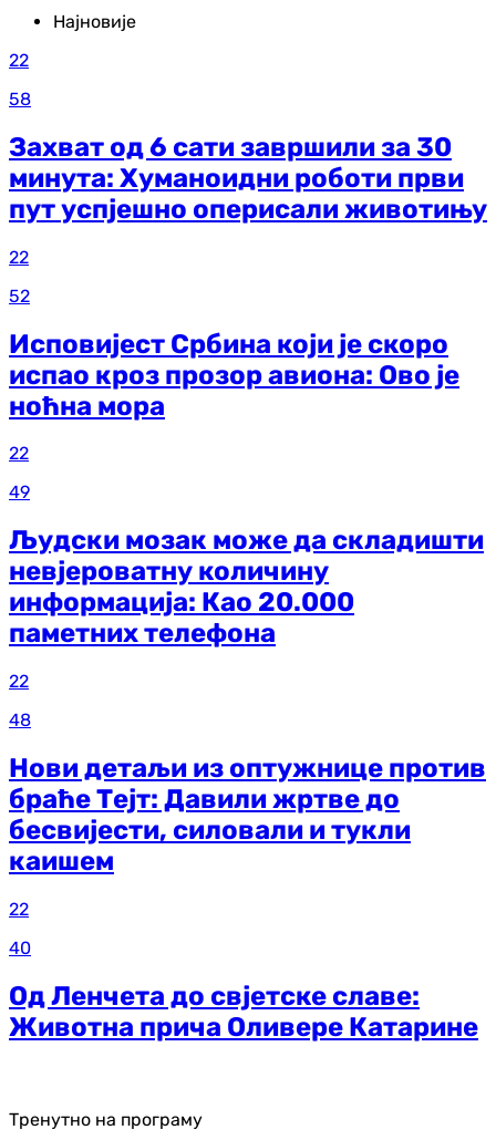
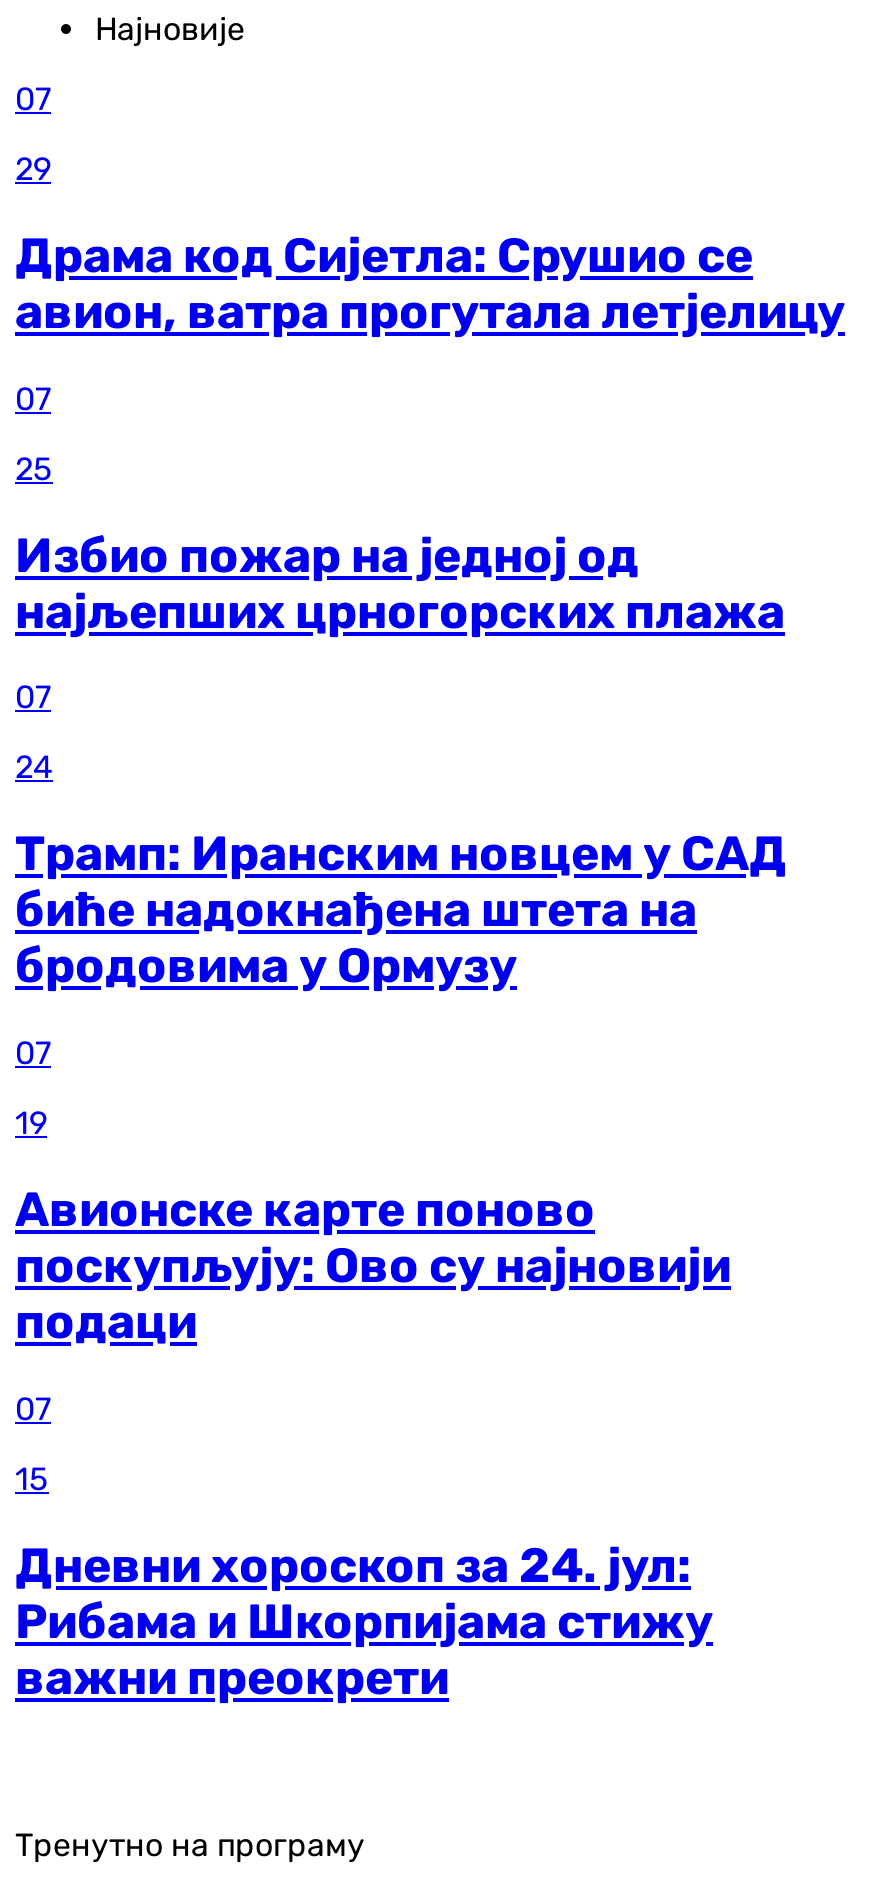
- 22
+ 07

- 58
+ 29

- Захват од 6 сати завршили за 30
- минута: Хуманоидни роботи први
- пут успјешно оперисали животињу
+ Драма код Сијетла: Срушио се
+ авион, ватра прогутала летјелицу

- 22
+ 07

- 52
+ 25

- Исповијест Србина који је скоро
- испао кроз прозор авиона: Ово је
- ноћна мора
+ Избио пожар на једној од
+ најљепших црногорских плажа

- 22
+ 07

- 49
+ 24

- Људски мозак може да складишти
- невјероватну количину
- информација: Као 20.000
- паметних телефона
+ Трамп: Иранским новцем у САД
+ биће надокнађена штета на
+ бродовима у Ормузу

- 22
+ 07

- 48
+ 19

- Нови детаљи из оптужнице против
- браће Тејт: Давили жртве до
- бесвијести, силовали и тукли
- каишем
+ Авионске карте поново
+ поскупљују: Ово су најновији
+ подаци

- 22
+ 07

- 40
+ 15

- Од Ленчета до свјетске славе:
- Животна прича Оливере Катарине
+ Дневни хороскоп за 24. јул:
+ Рибама и Шкорпијама стижу
+ важни преокрети
